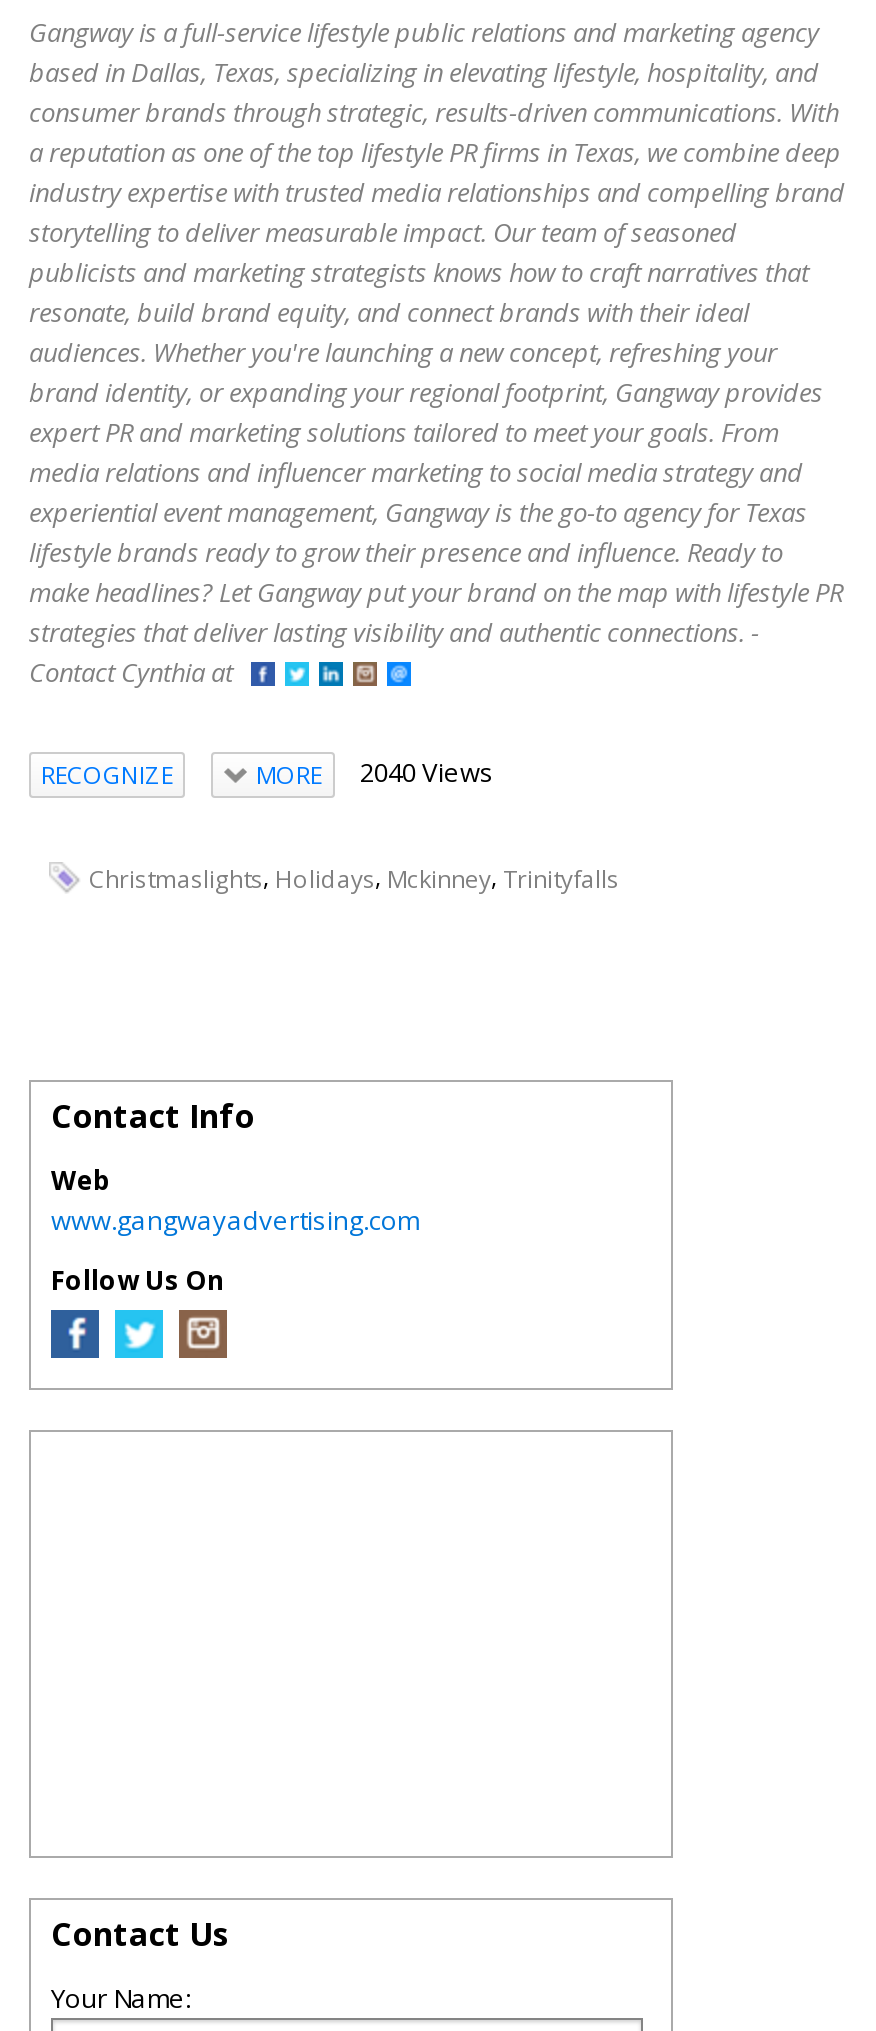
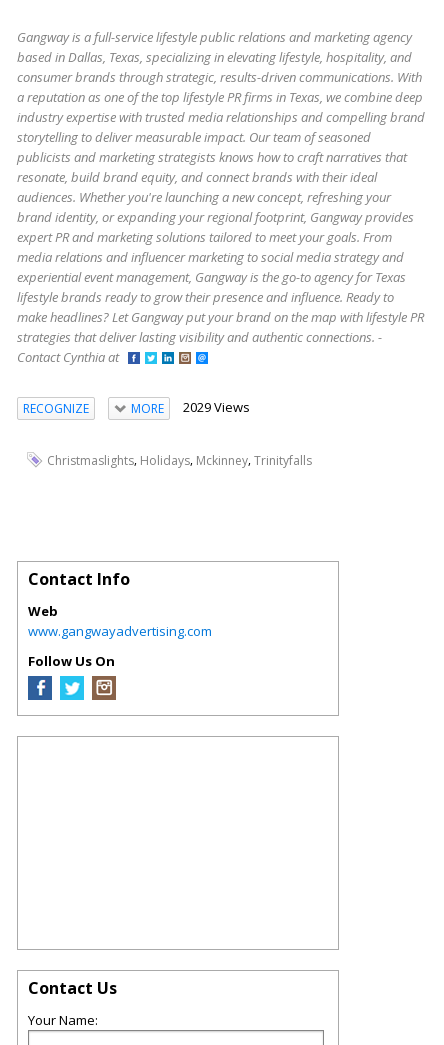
- MORE 2040 Views
+ MORE 2029 Views
